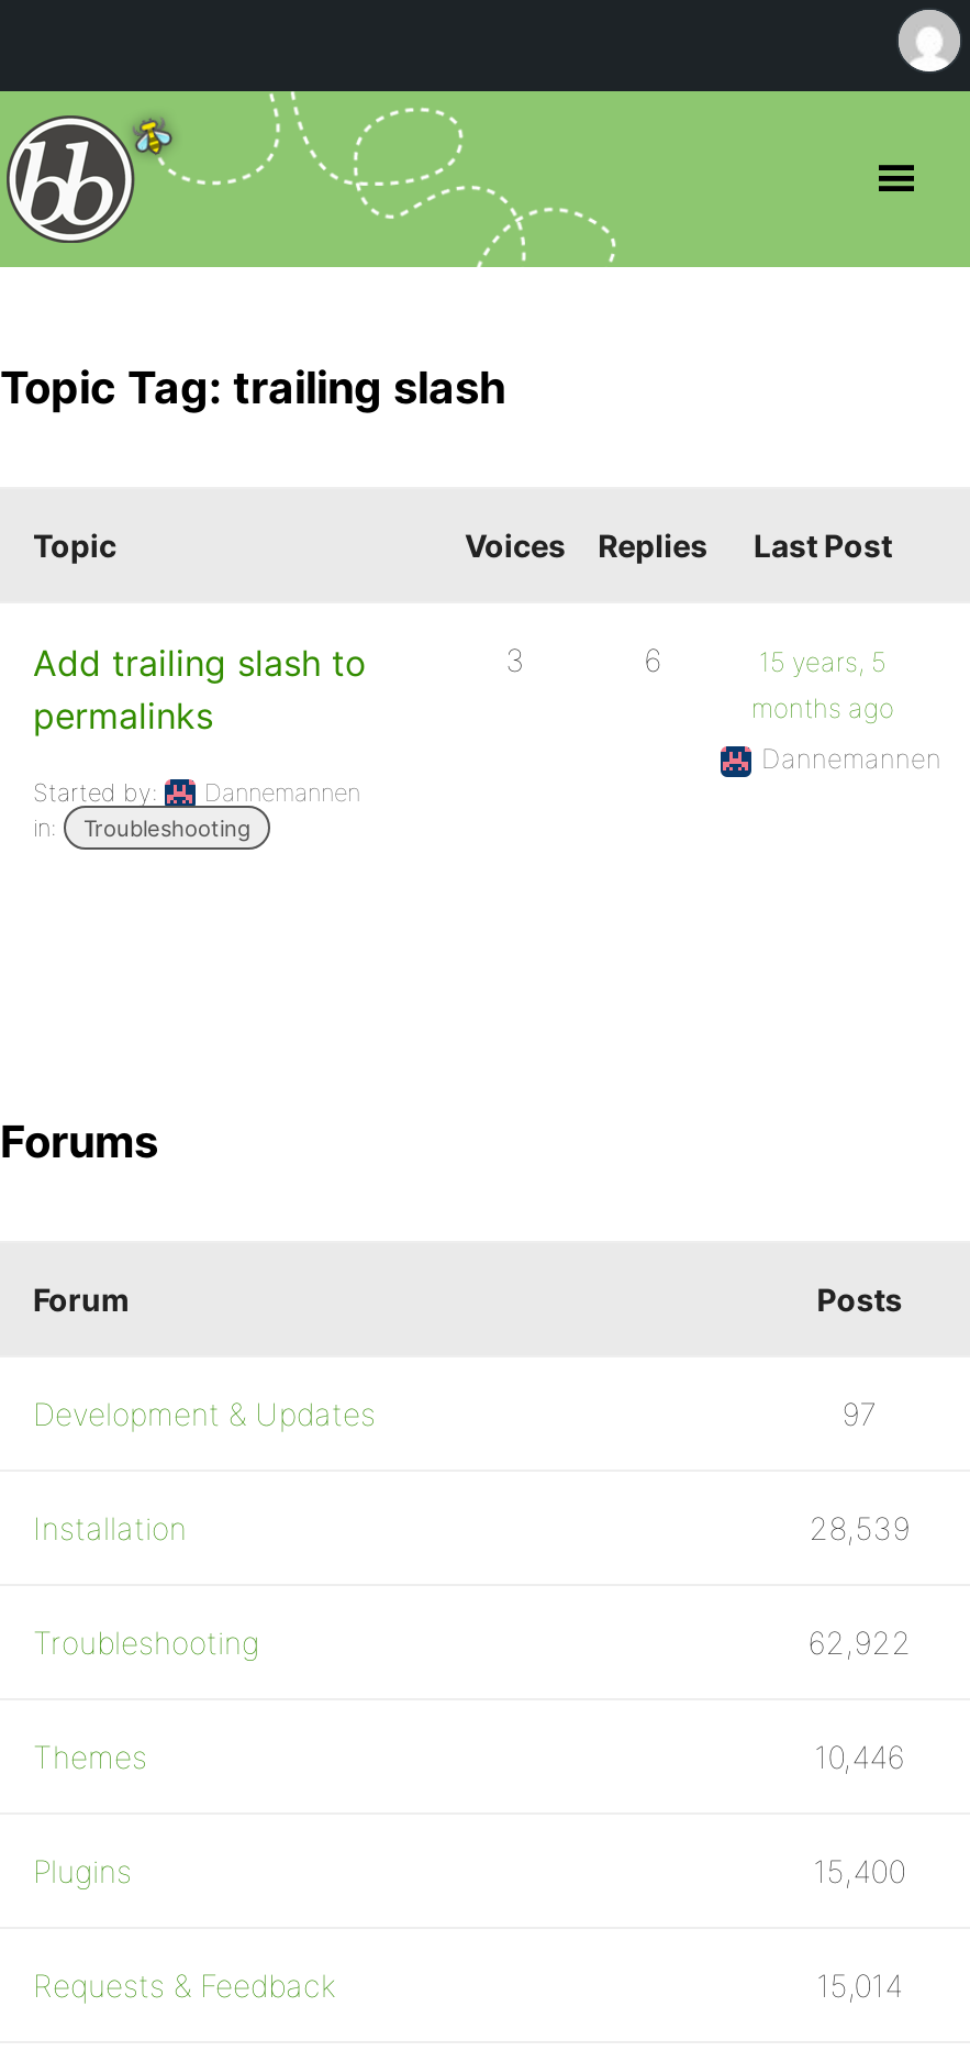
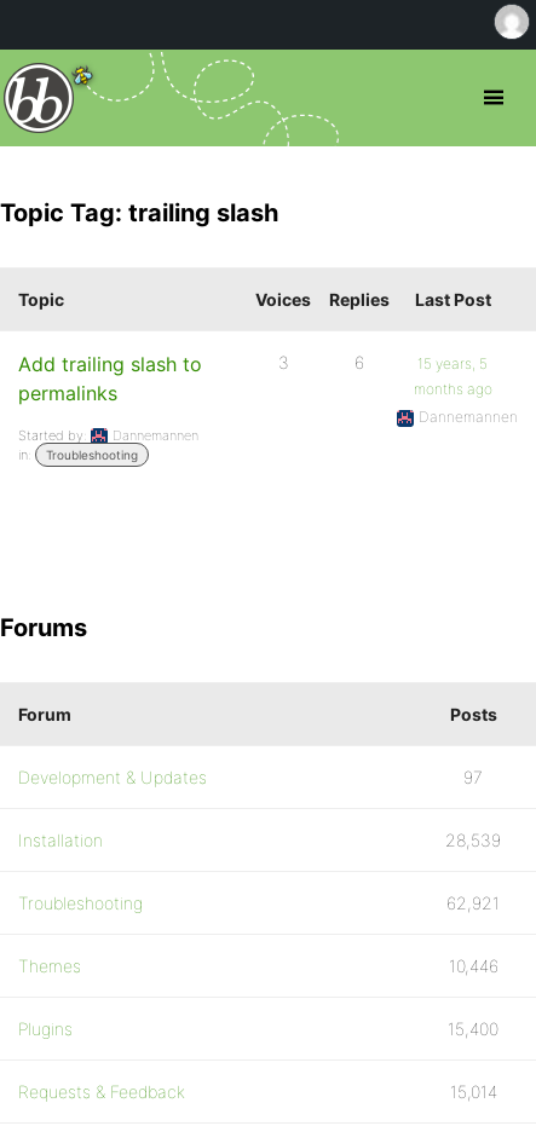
- 62,922
+ 62,921
